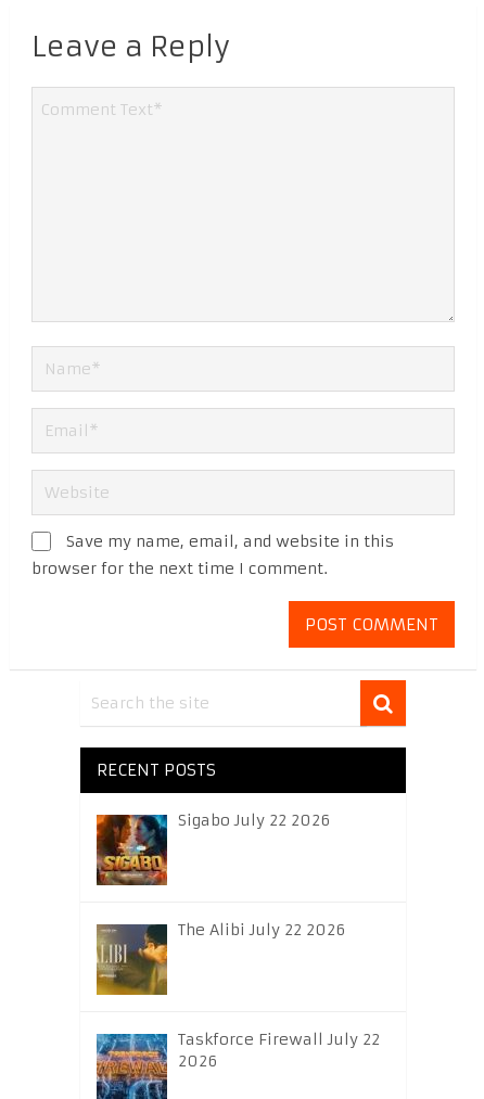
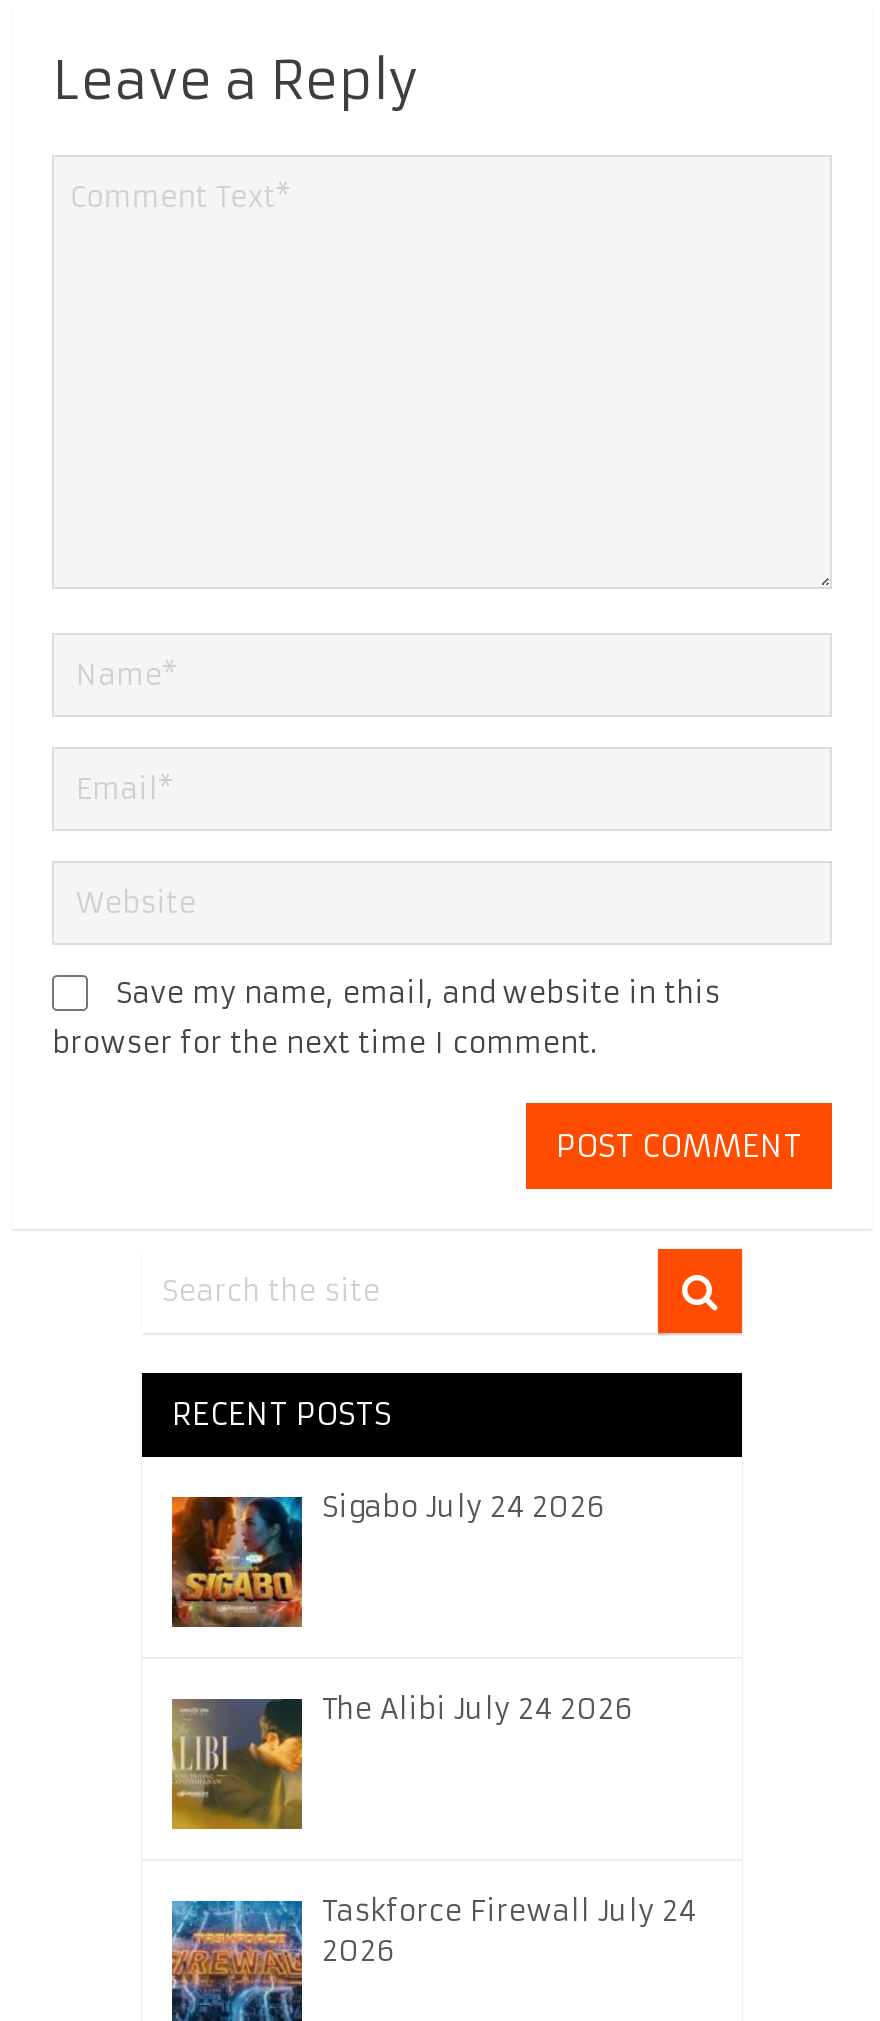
- Sigabo July 22 2026
+ Sigabo July 24 2026

- The Alibi July 22 2026
+ The Alibi July 24 2026

- Taskforce Firewall July 22
+ Taskforce Firewall July 24
